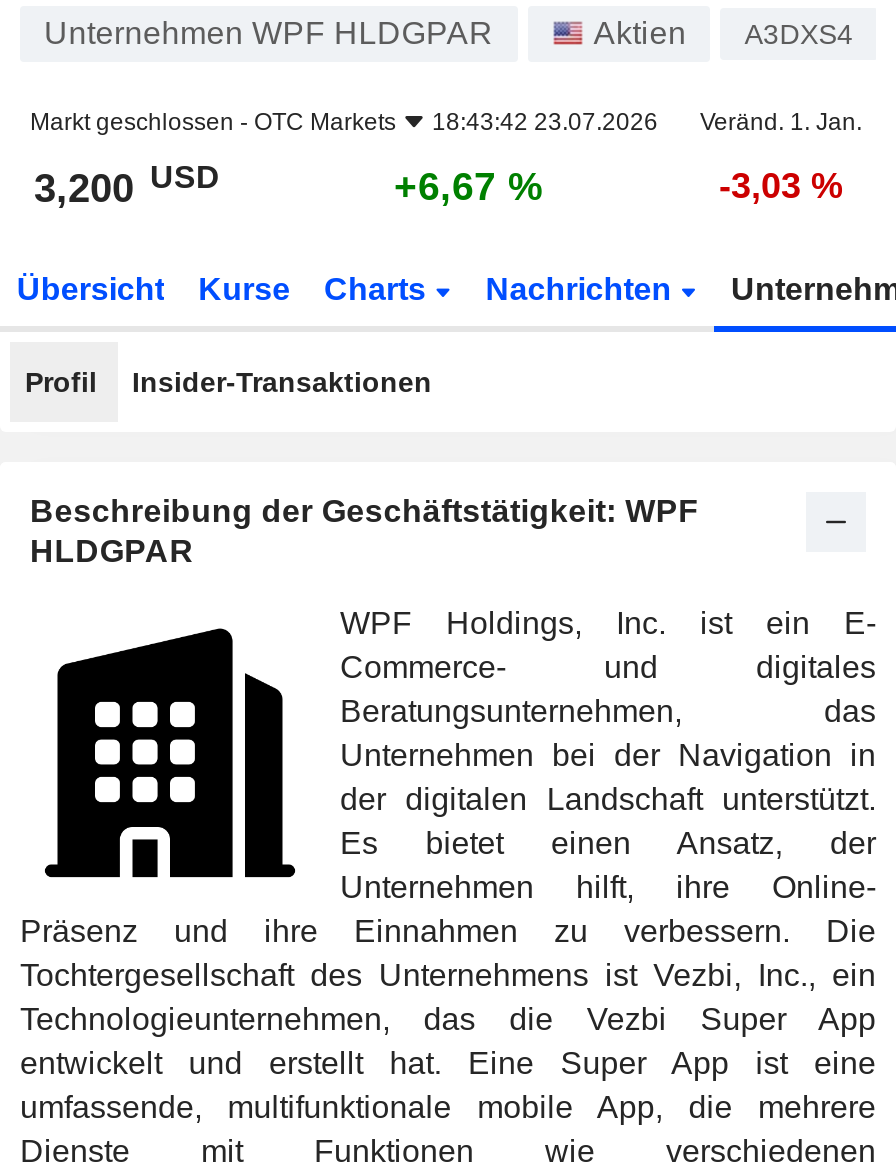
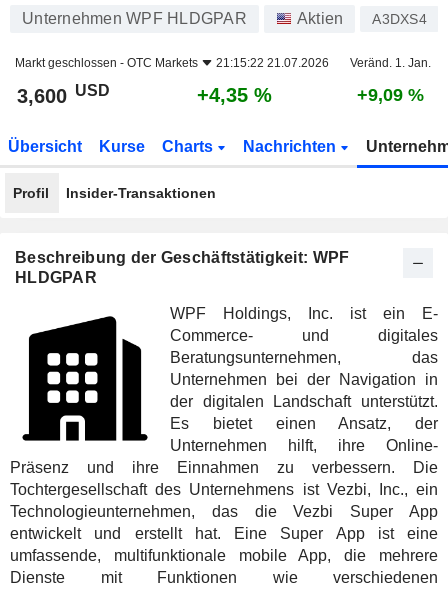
- Markt geschlossen - OTC Markets 18:43:42 23.07.2026 Veränd. 1. Jan.
+ Markt geschlossen - OTC Markets 21:15:22 21.07.2026 Veränd. 1. Jan.

- 3,200 USD
+ 3,600 USD

- +6,67 %
+ +4,35 %

- -3,03 %
+ +9,09 %
